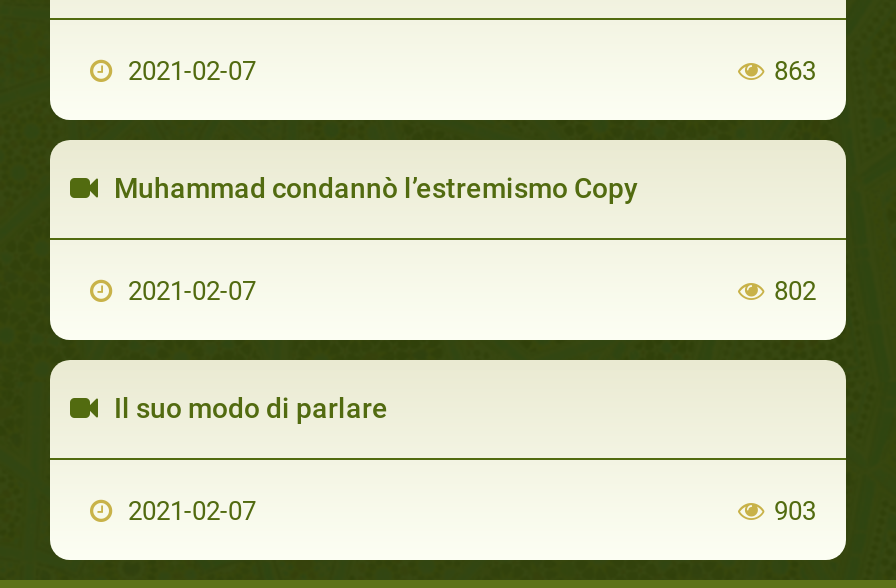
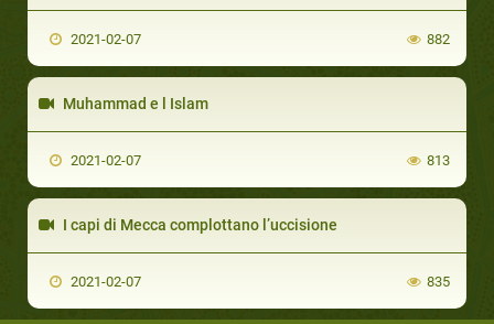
- 863
+ 882

- Muhammad condannò l’estremismo Copy
+ Muhammad e l Islam

- 802
+ 813

- Il suo modo di parlare
+ I capi di Mecca complottano l’uccisione

- 903
+ 835
